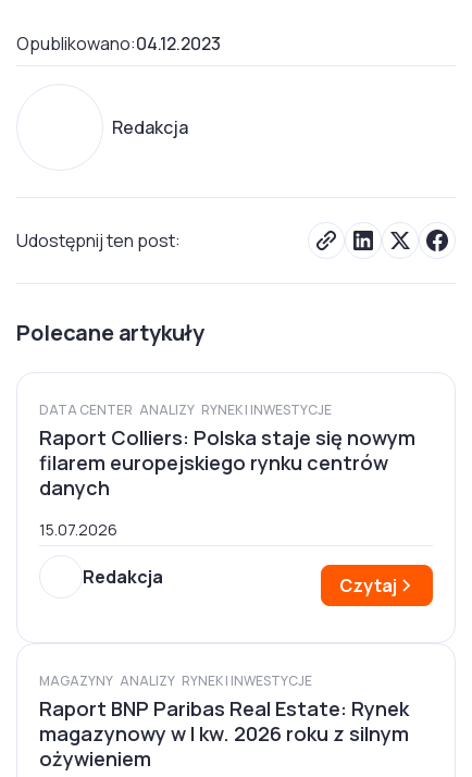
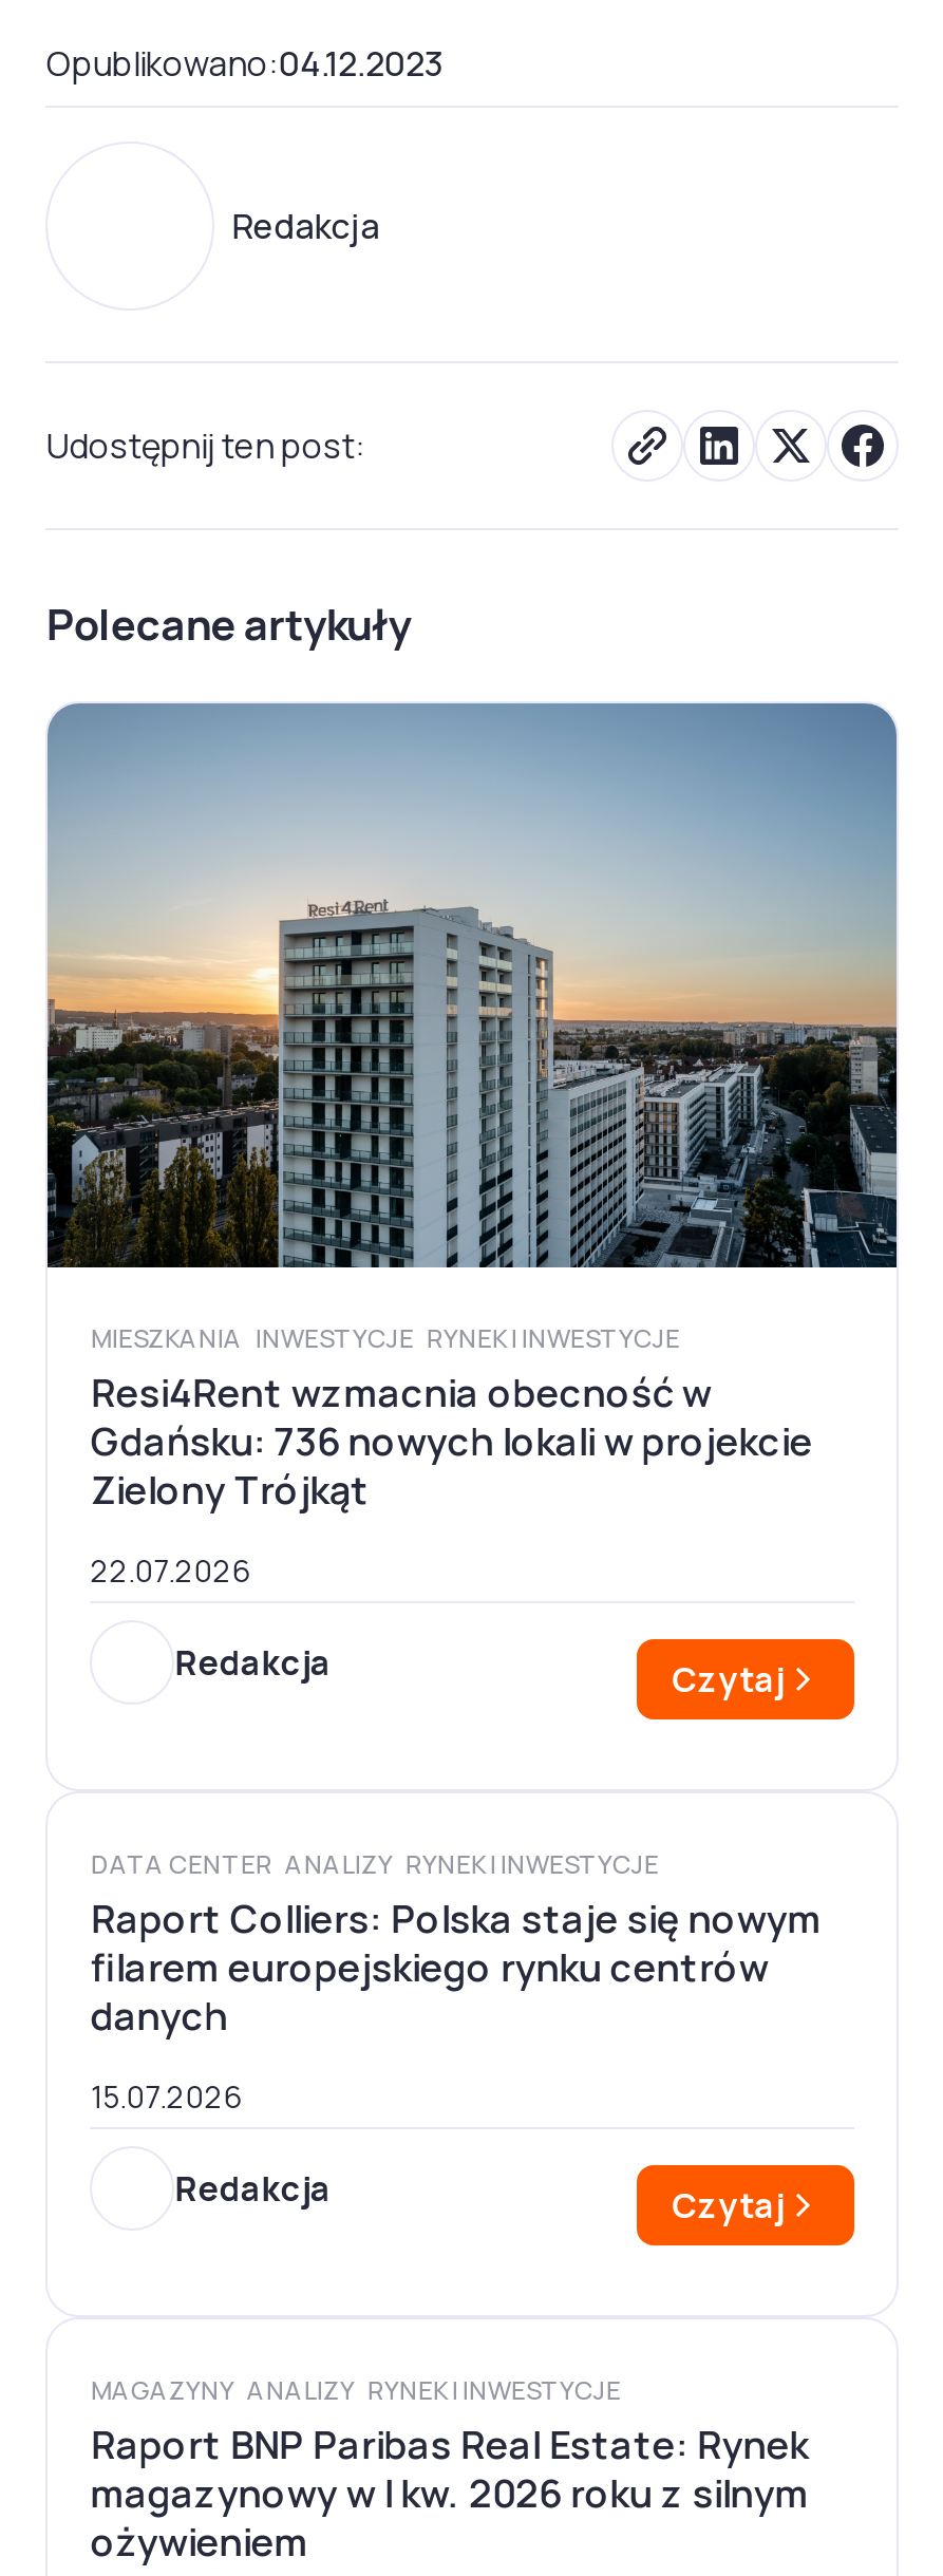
+ [image]
+ MIESZKANIA INWESTYCJE RYNEK I INWESTYCJE
+ Resi4Rent wzmacnia obecność w
+ Gdańsku: 736 nowych lokali w projekcie
+ Zielony Trójkąt
+ 22.07.2026
+ Redakcja
+ Czytaj
